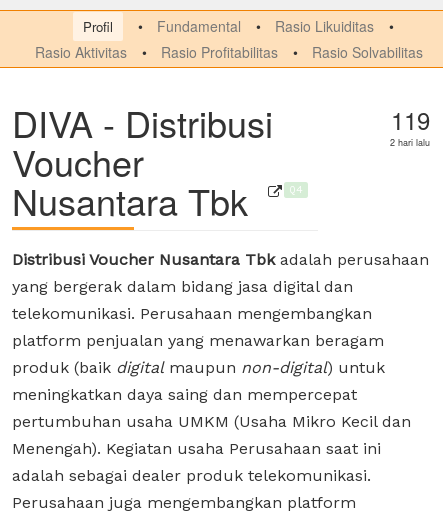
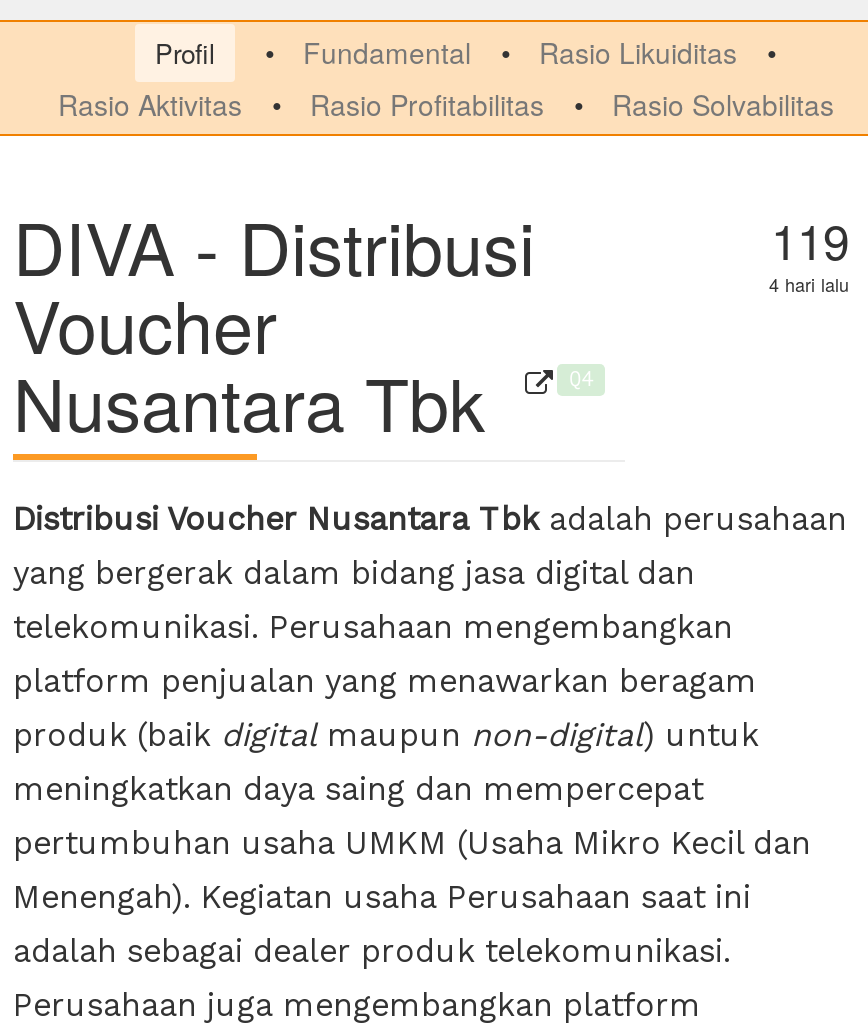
- 2 hari lalu
+ 4 hari lalu
